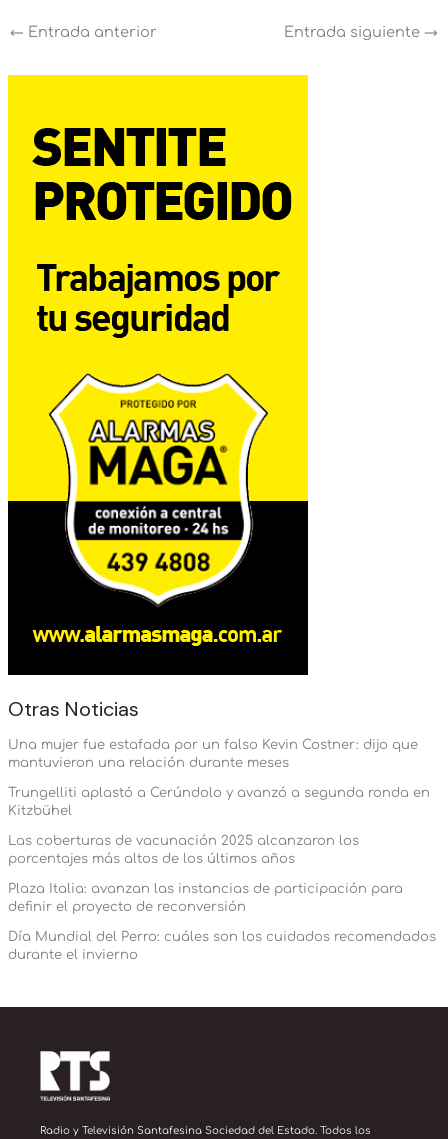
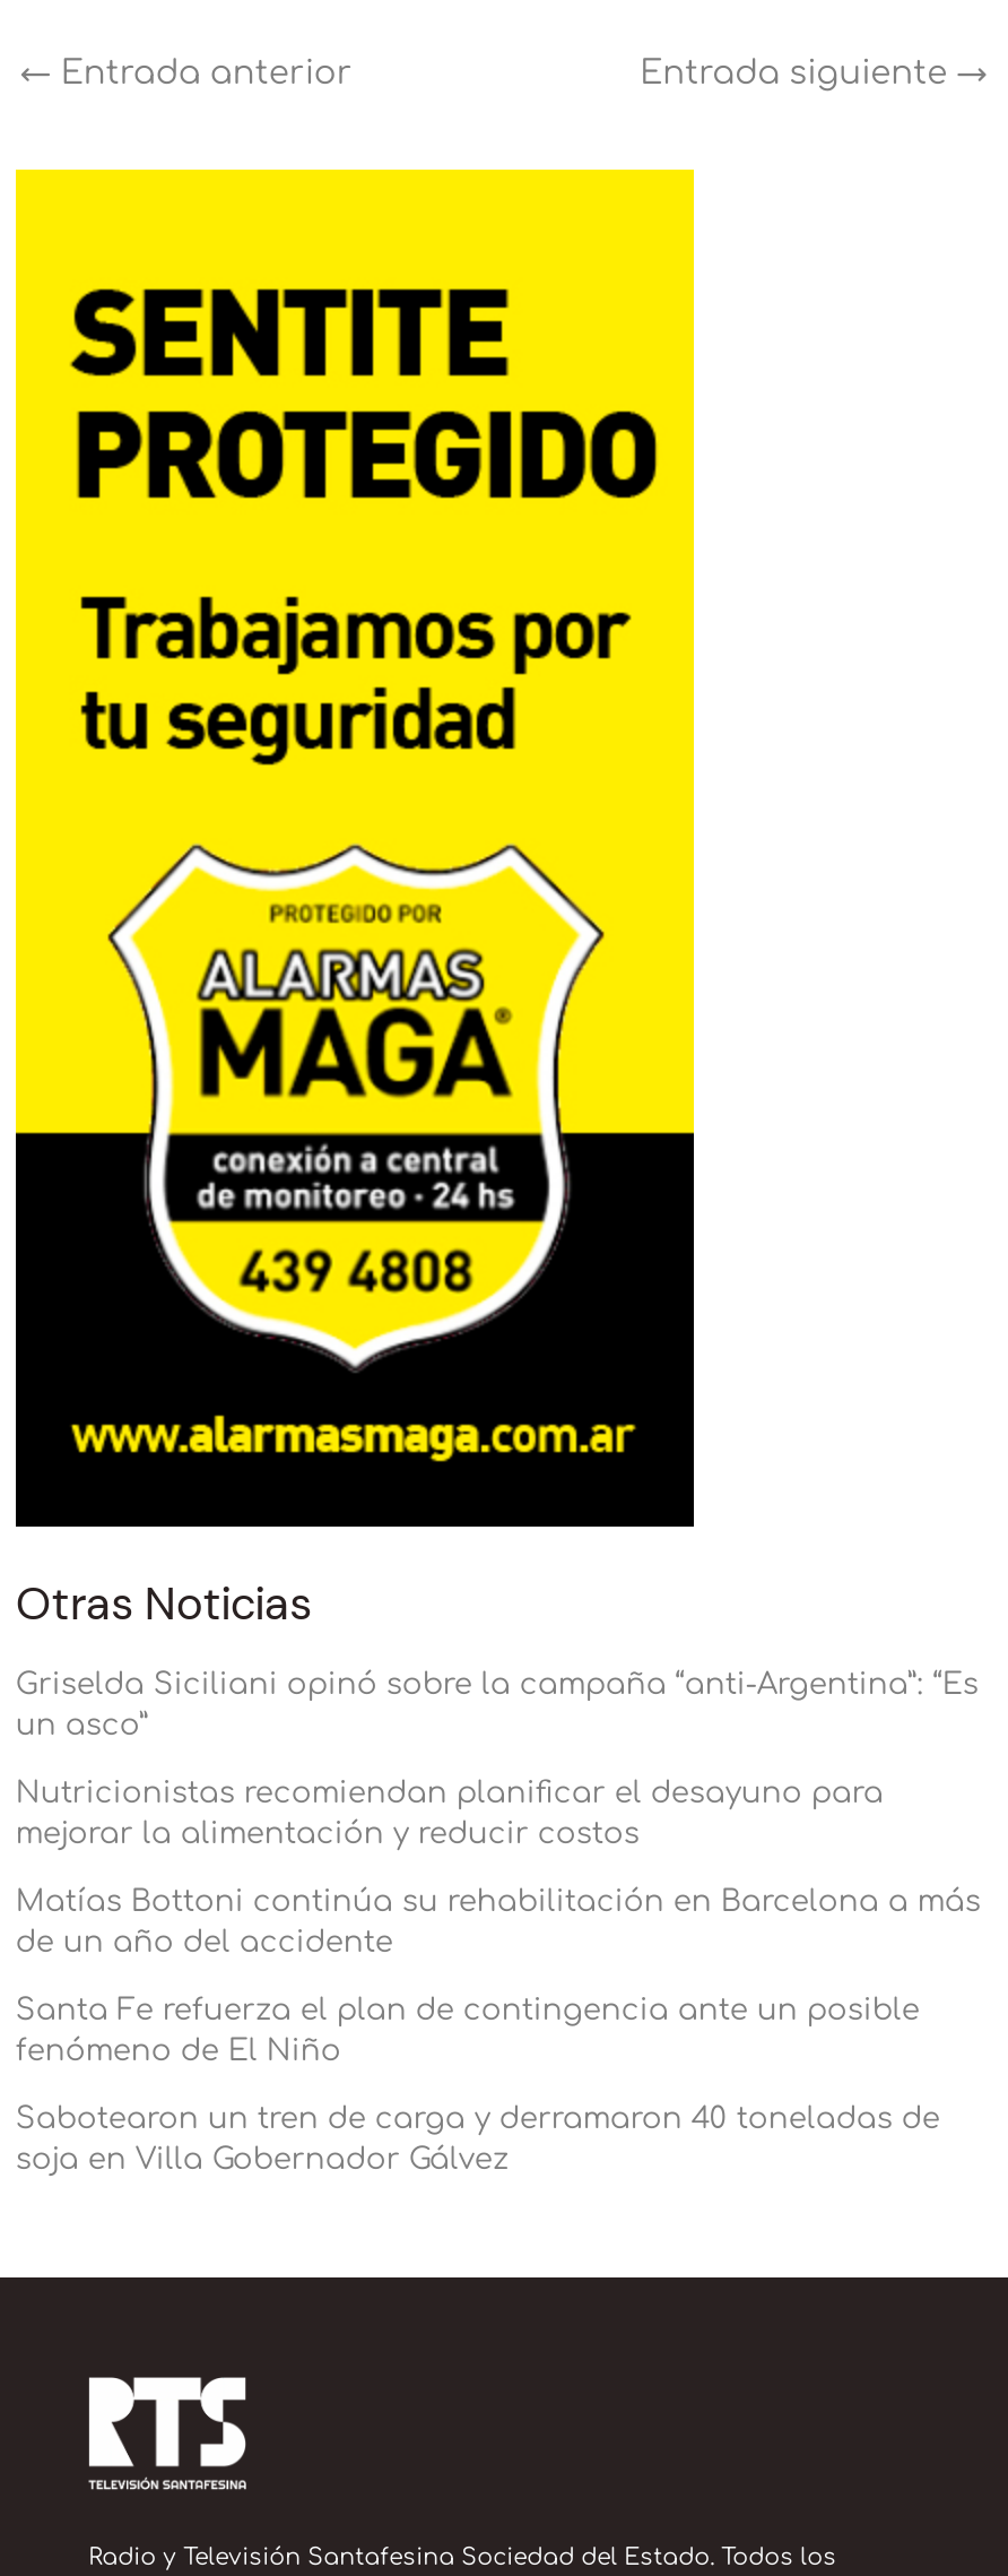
- Una mujer fue estafada por un falso Kevin Costner: dijo que
- mantuvieron una relación durante meses
+ Griselda Siciliani opinó sobre la campaña “anti-Argentina”: “Es
+ un asco”

- Trungelliti aplastó a Cerúndolo y avanzó a segunda ronda en
- Kitzbühel
+ Nutricionistas recomiendan planificar el desayuno para
+ mejorar la alimentación y reducir costos

- Las coberturas de vacunación 2025 alcanzaron los
- porcentajes más altos de los últimos años
+ Matías Bottoni continúa su rehabilitación en Barcelona a más
+ de un año del accidente

- Plaza Italia: avanzan las instancias de participación para
- definir el proyecto de reconversión
+ Santa Fe refuerza el plan de contingencia ante un posible
+ fenómeno de El Niño

- Día Mundial del Perro: cuáles son los cuidados recomendados
- durante el invierno
+ Sabotearon un tren de carga y derramaron 40 toneladas de
+ soja en Villa Gobernador Gálvez
